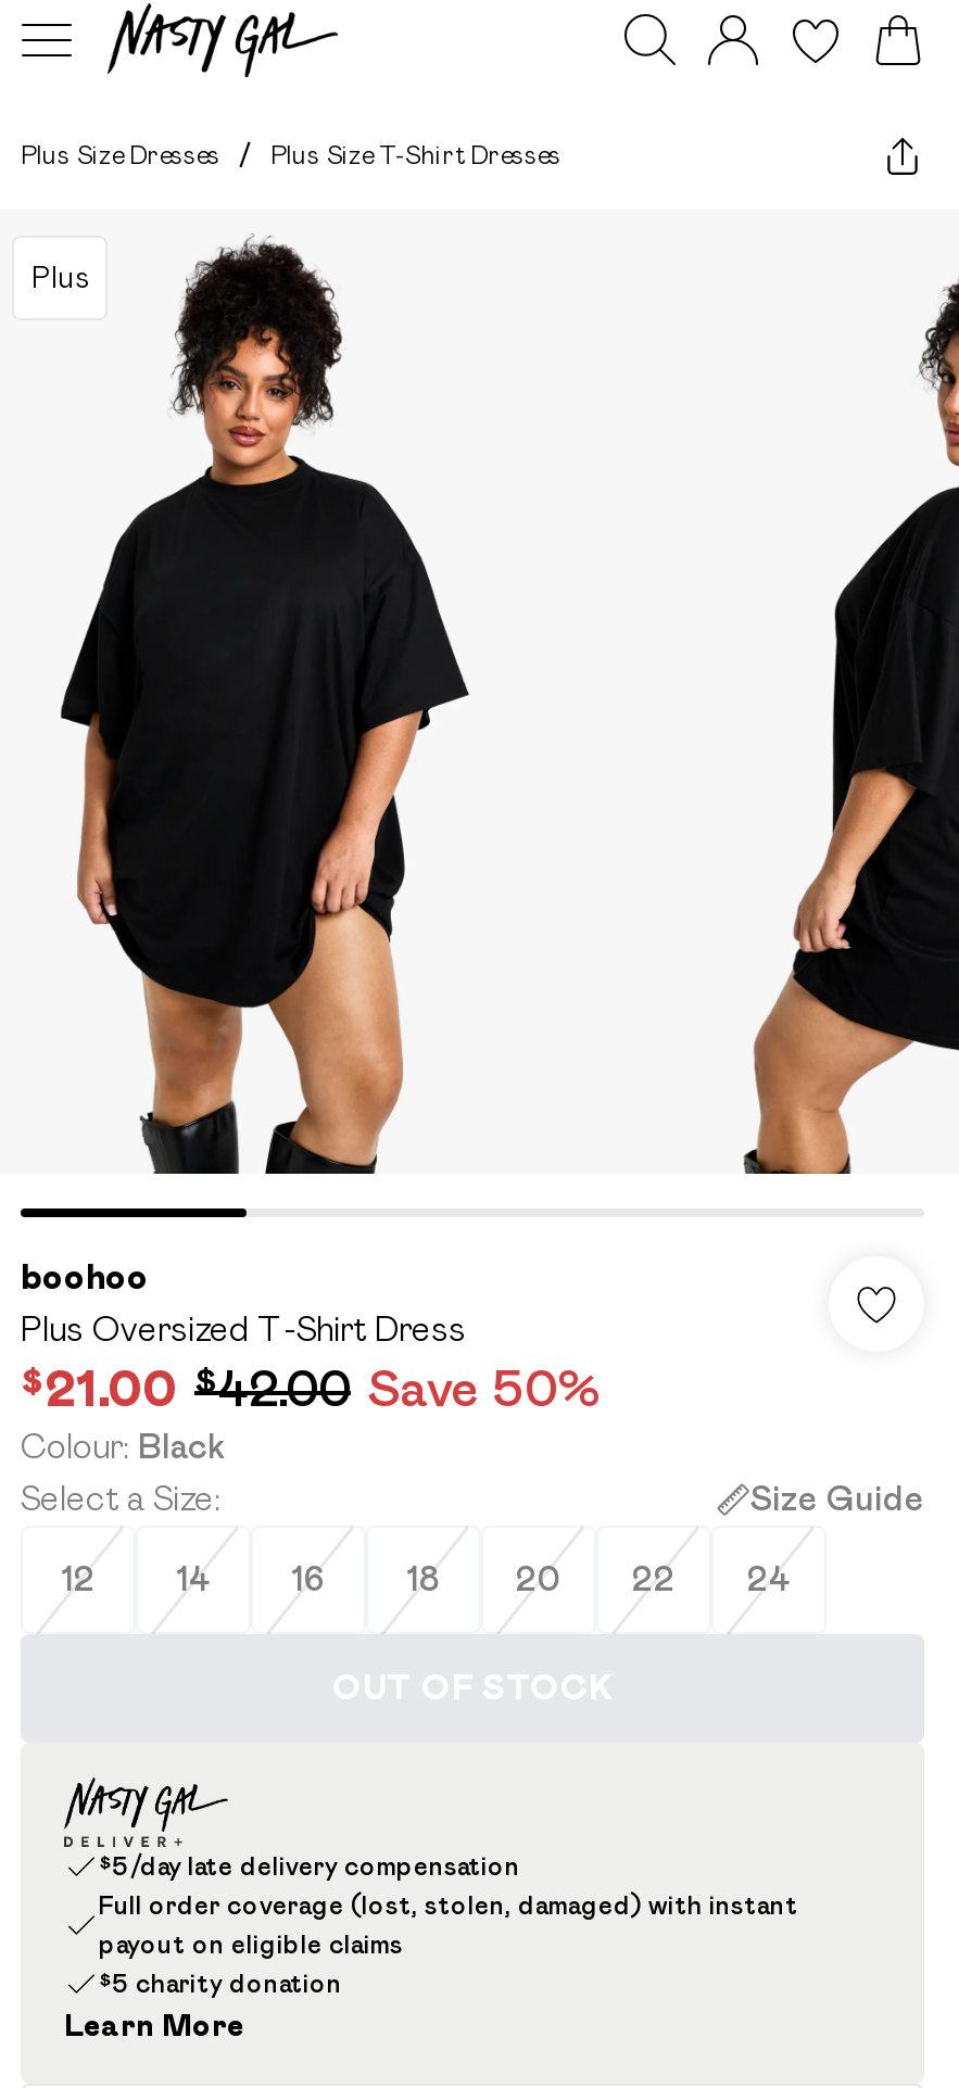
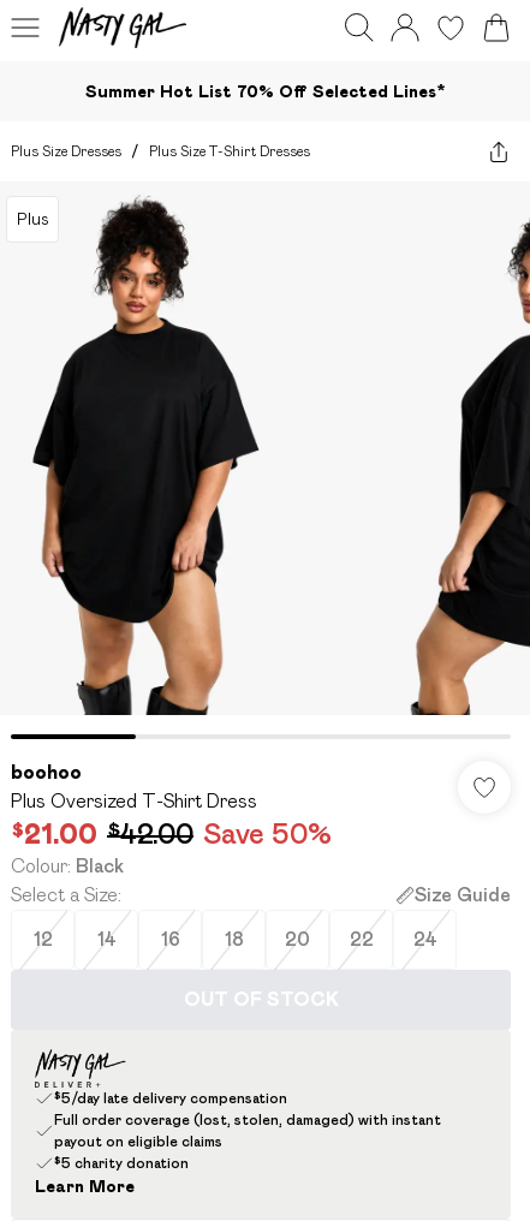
+ Summer Hot List 70% Off Selected Lines*
